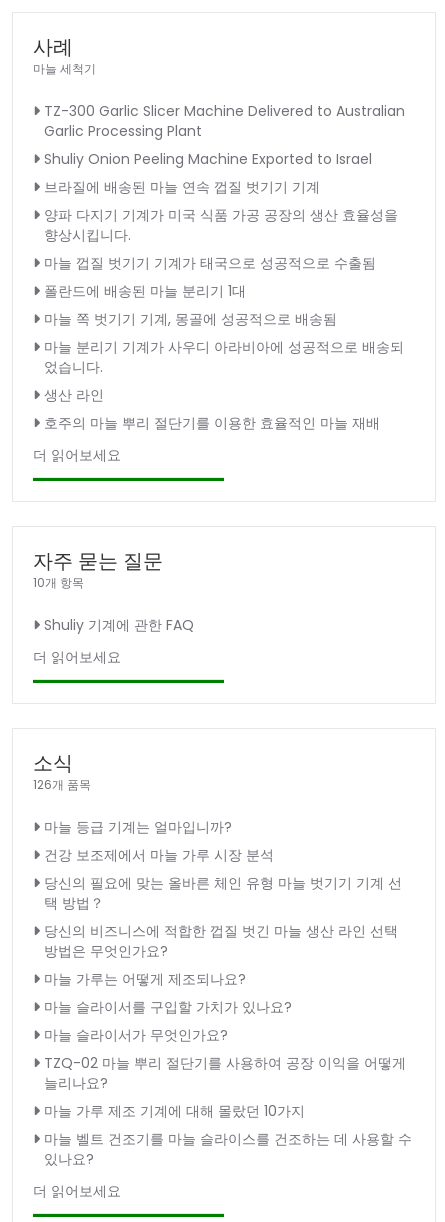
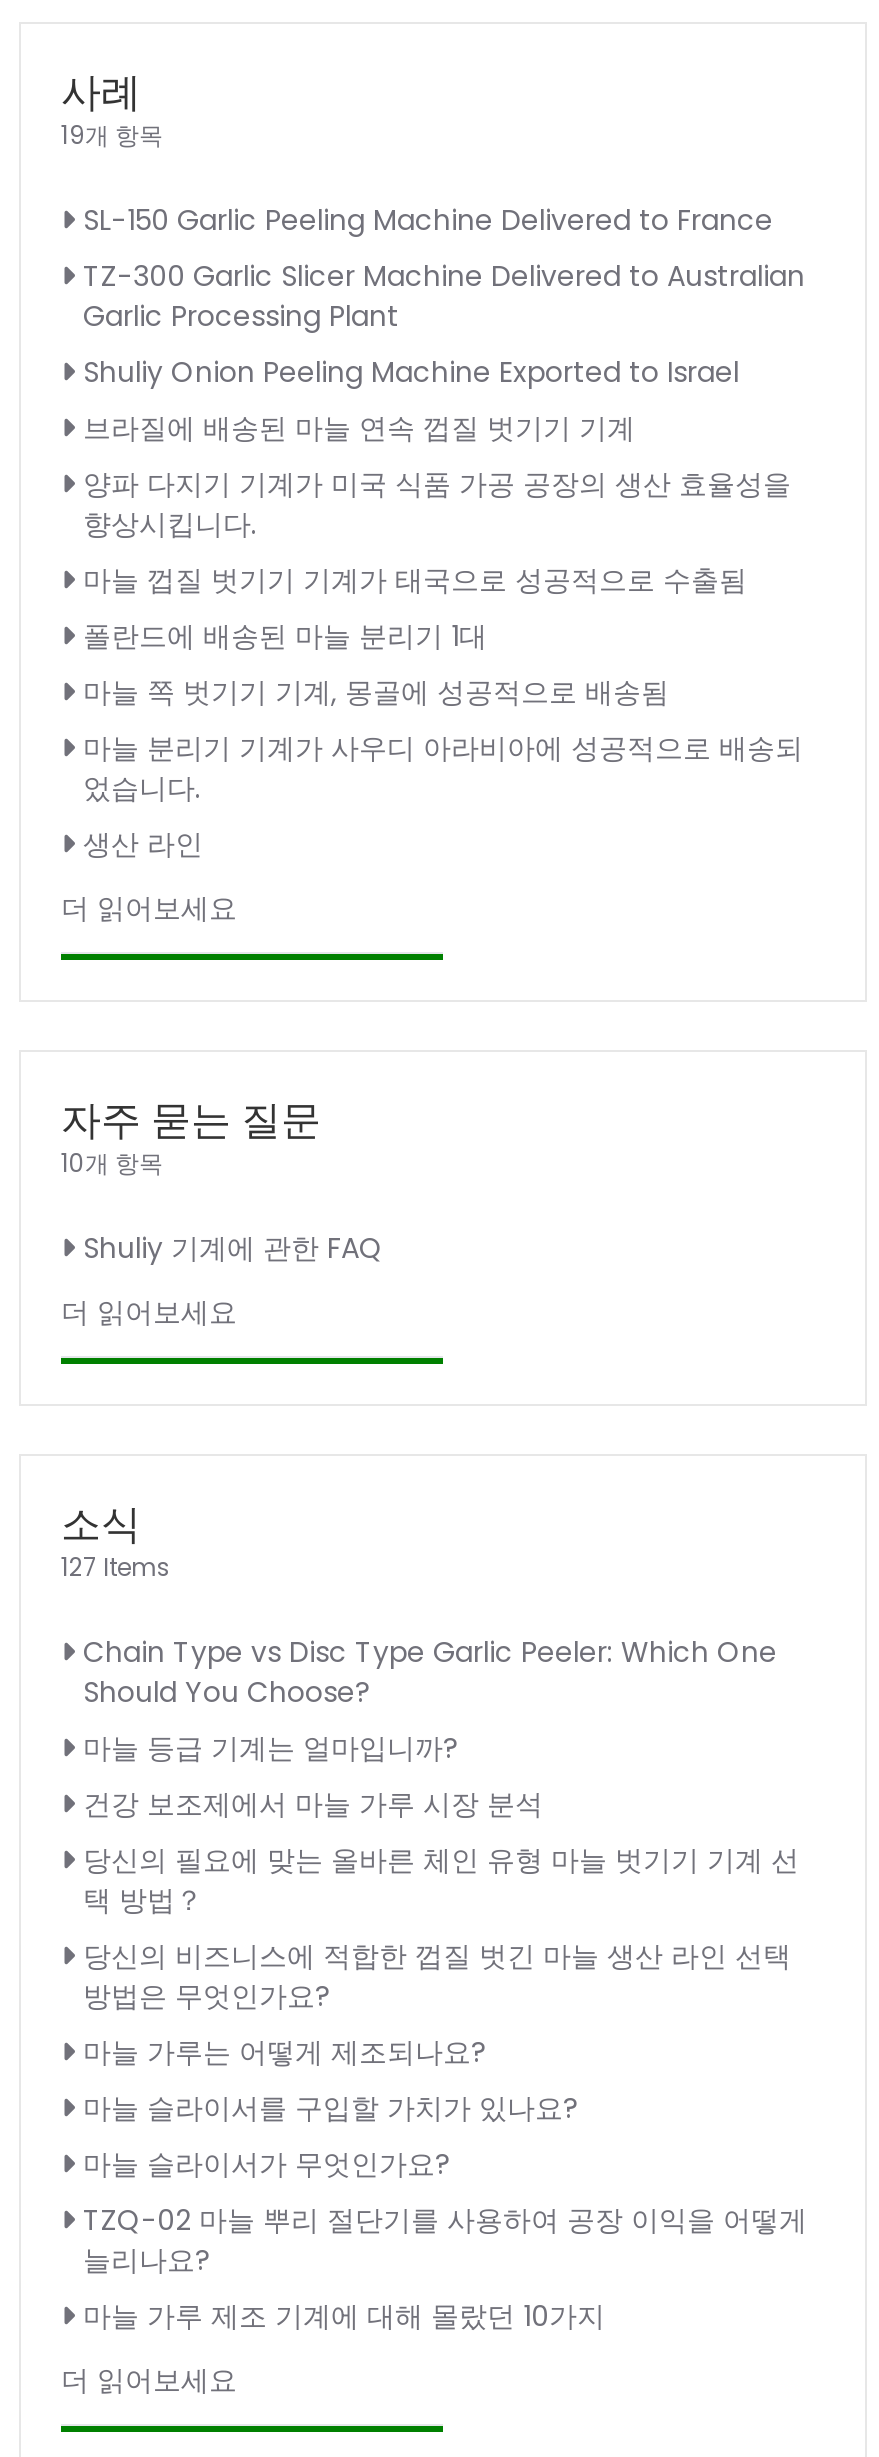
- 마늘 세척기
+ 19개 항목
+ SL-150 Garlic Peeling Machine Delivered to France

moved down: TZ-300 Garlic Slicer Machine Delivered to Australian | Garlic Processing Plant | Shuliy Onion Peeling Machine Exported to Israel | ... | 었습니다. | 생산 라인

- 호주의 마늘 뿌리 절단기를 이용한 효율적인 마늘 재배

- 126개 품목
+ 127 Items
+ Chain Type vs Disc Type Garlic Peeler: Which One
+ Should You Choose?

moved down: 마늘 등급 기계는 얼마입니까? | 건강 보조제에서 마늘 가루 시장 분석 | 당신의 필요에 맞는 올바른 체인 유형 마늘 벗기기 기계 선 | ... | 늘리나요? | 마늘 가루 제조 기계에 대해 몰랐던 10가지

- 마늘 벨트 건조기를 마늘 슬라이스를 건조하는 데 사용할 수
- 있나요?
